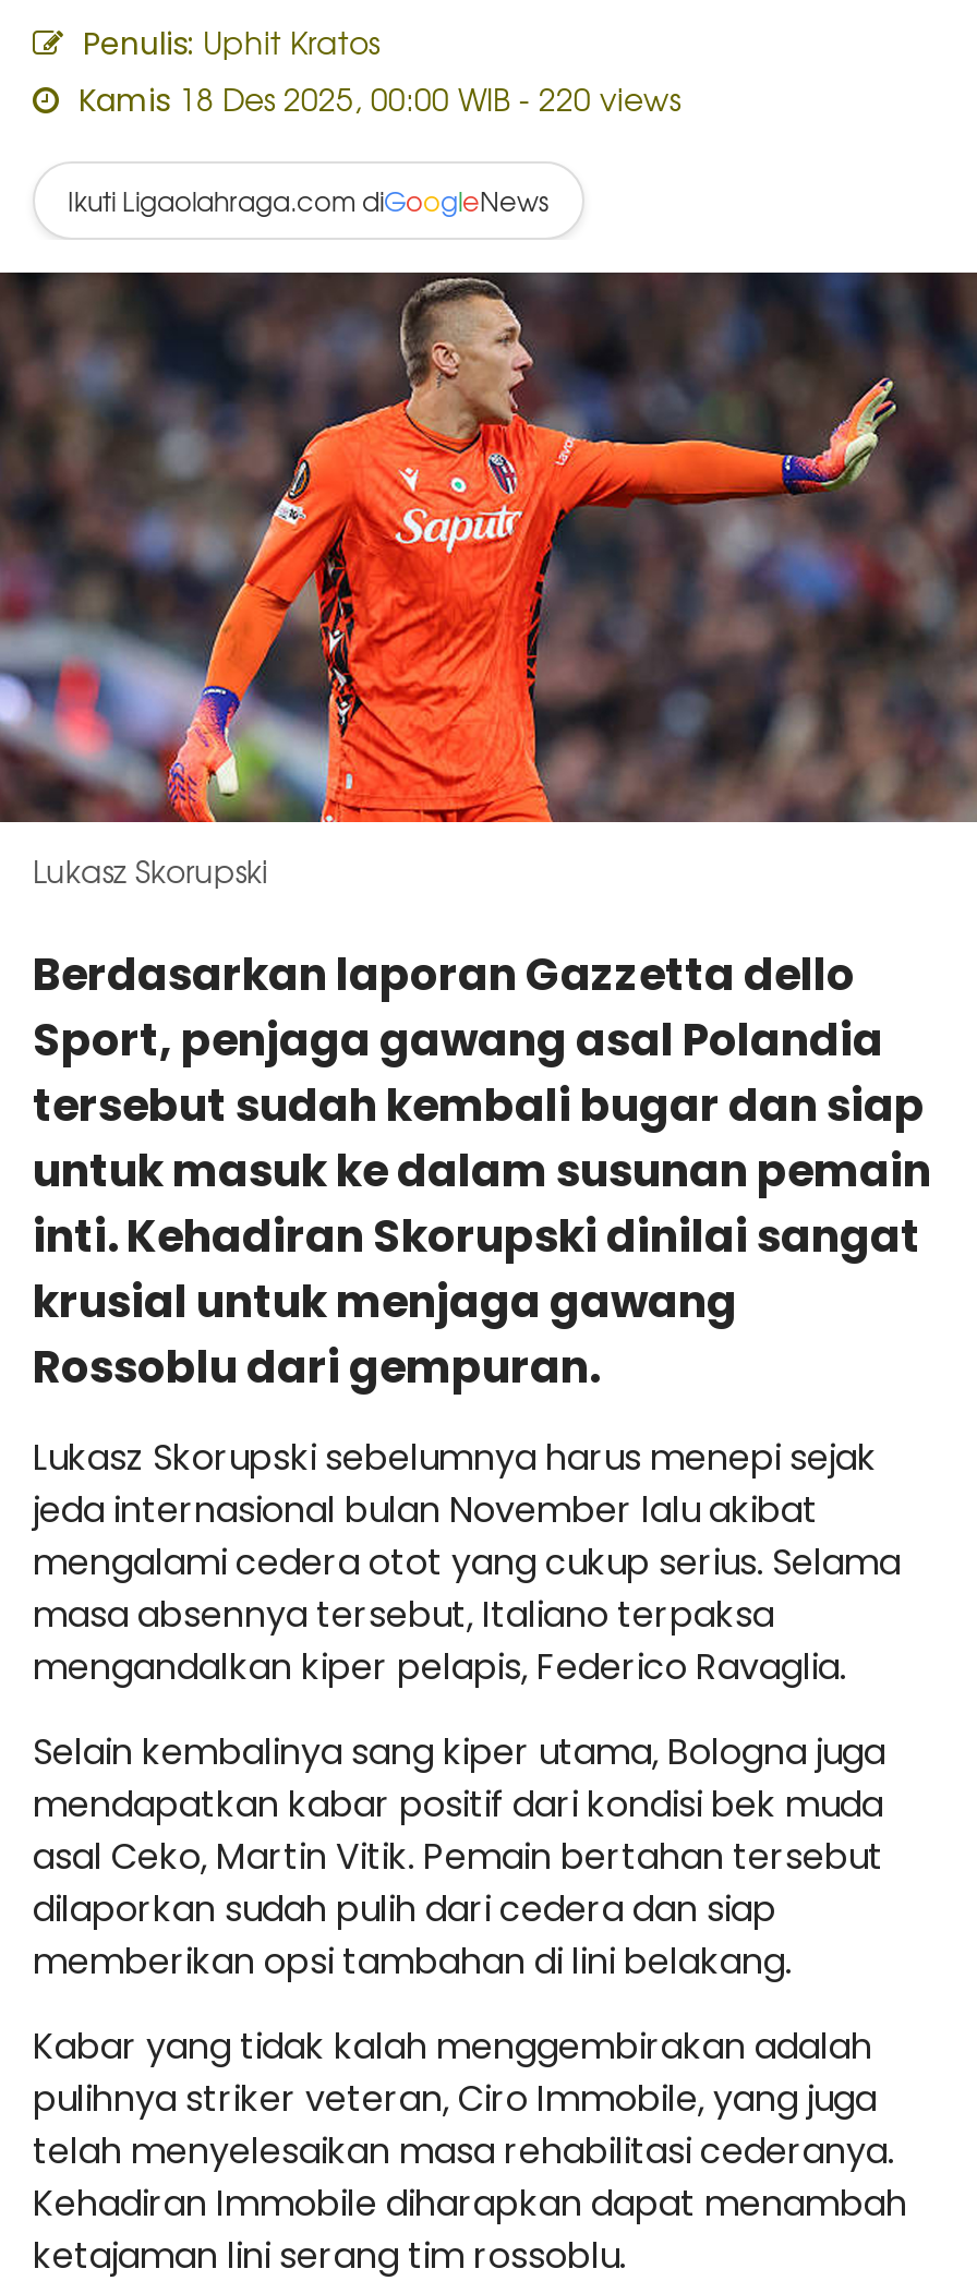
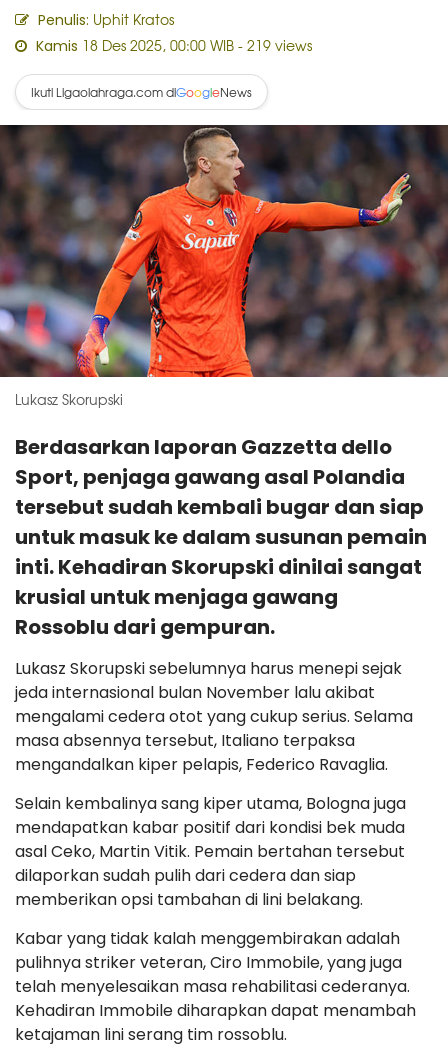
- Kamis 18 Des 2025, 00:00 WIB - 220 views
+ Kamis 18 Des 2025, 00:00 WIB - 219 views
